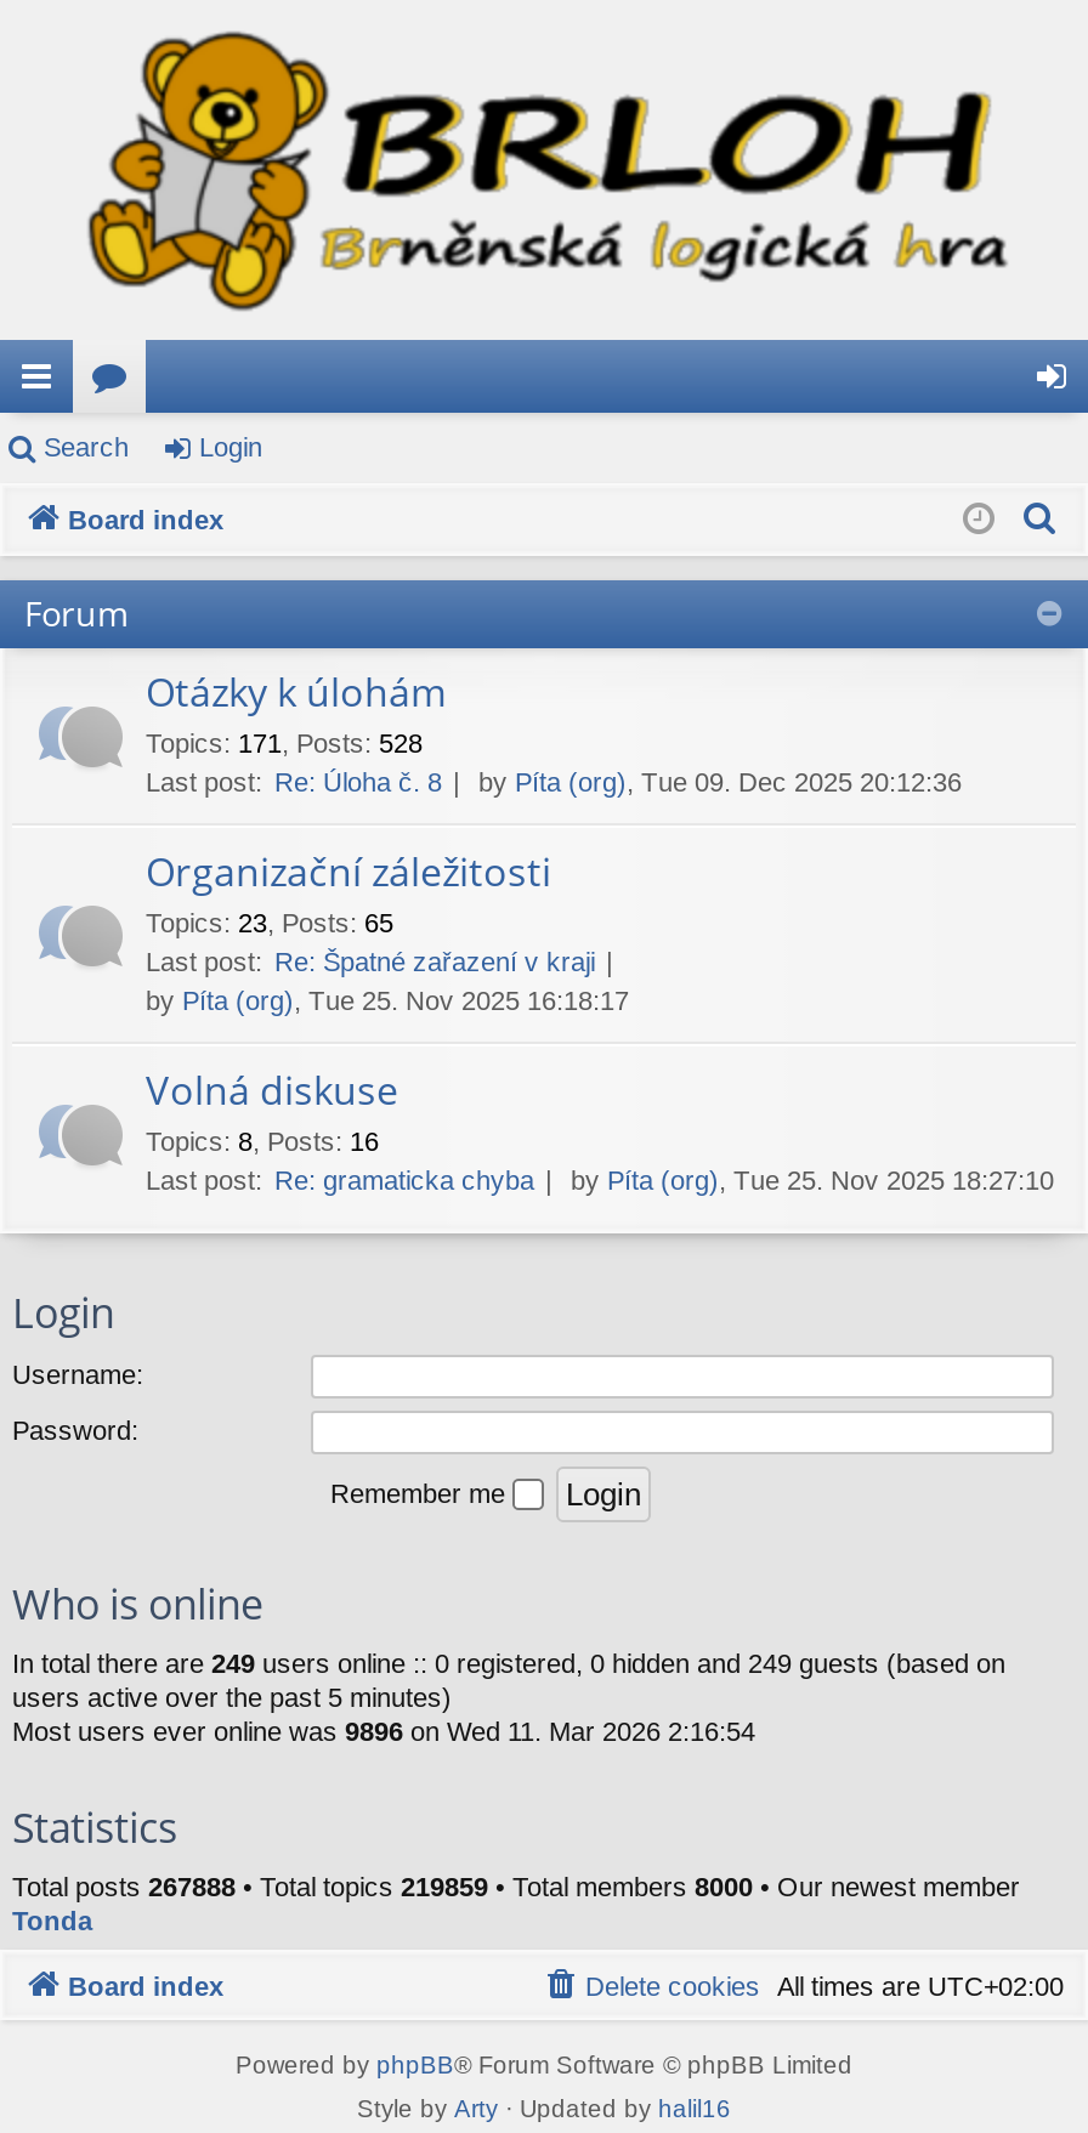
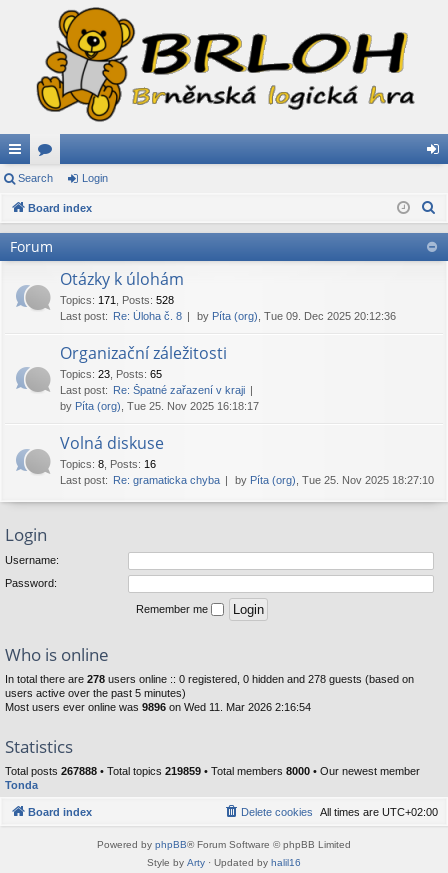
- In total there are 249 users online :: 0 registered, 0 hidden and 249 guests (based on
+ In total there are 278 users online :: 0 registered, 0 hidden and 278 guests (based on
